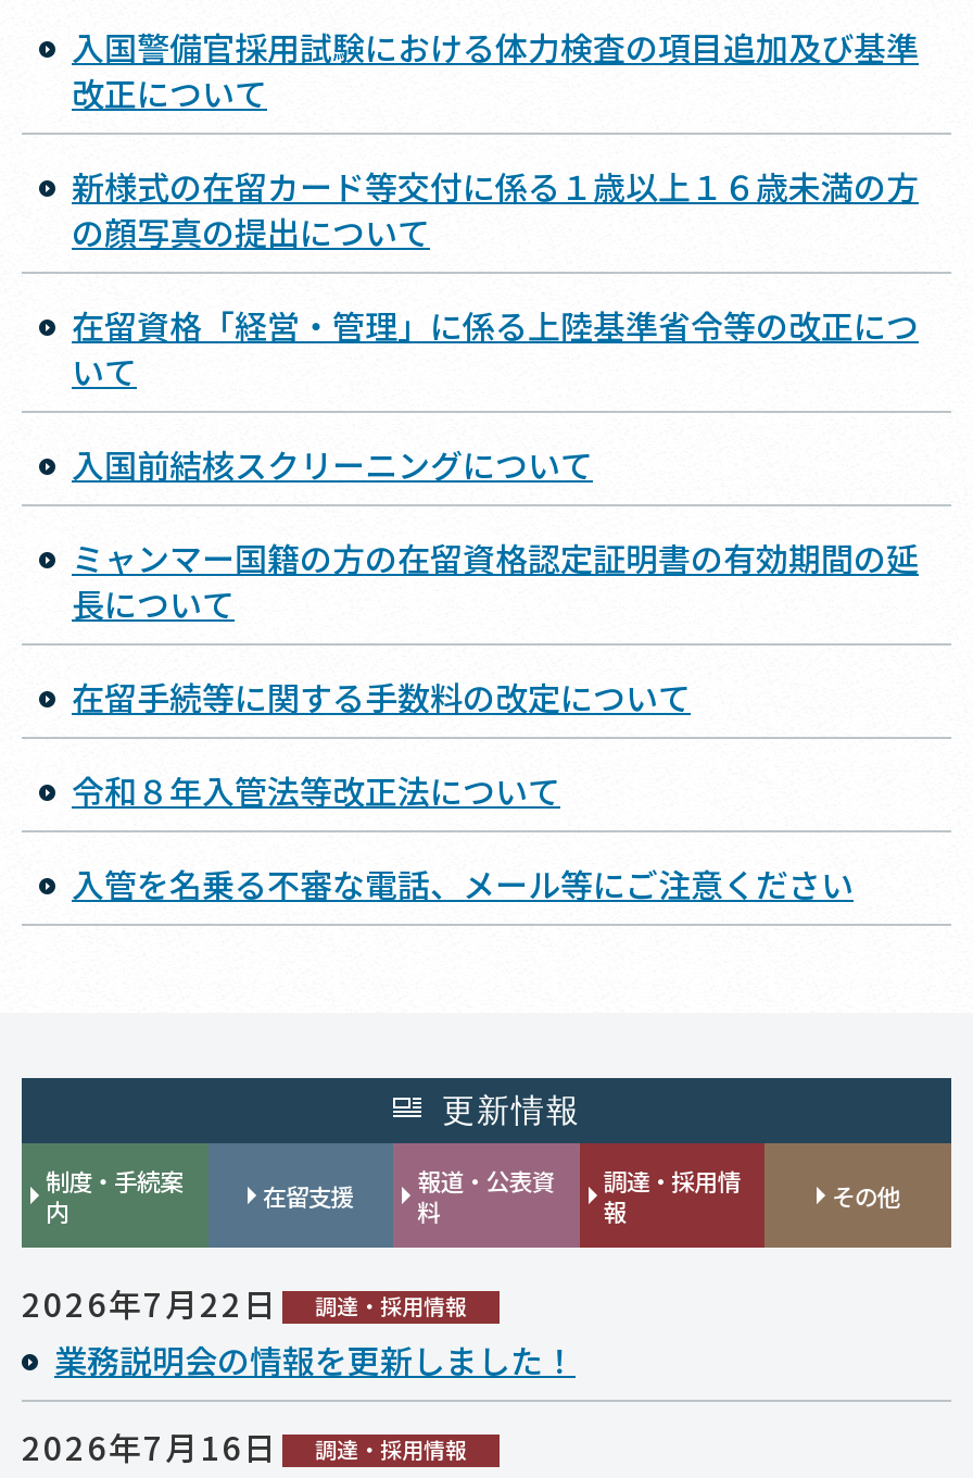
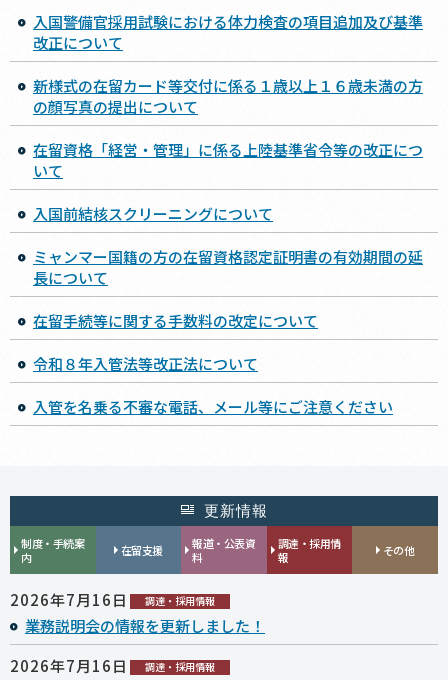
- 2026年7月22日
+ 2026年7月16日
